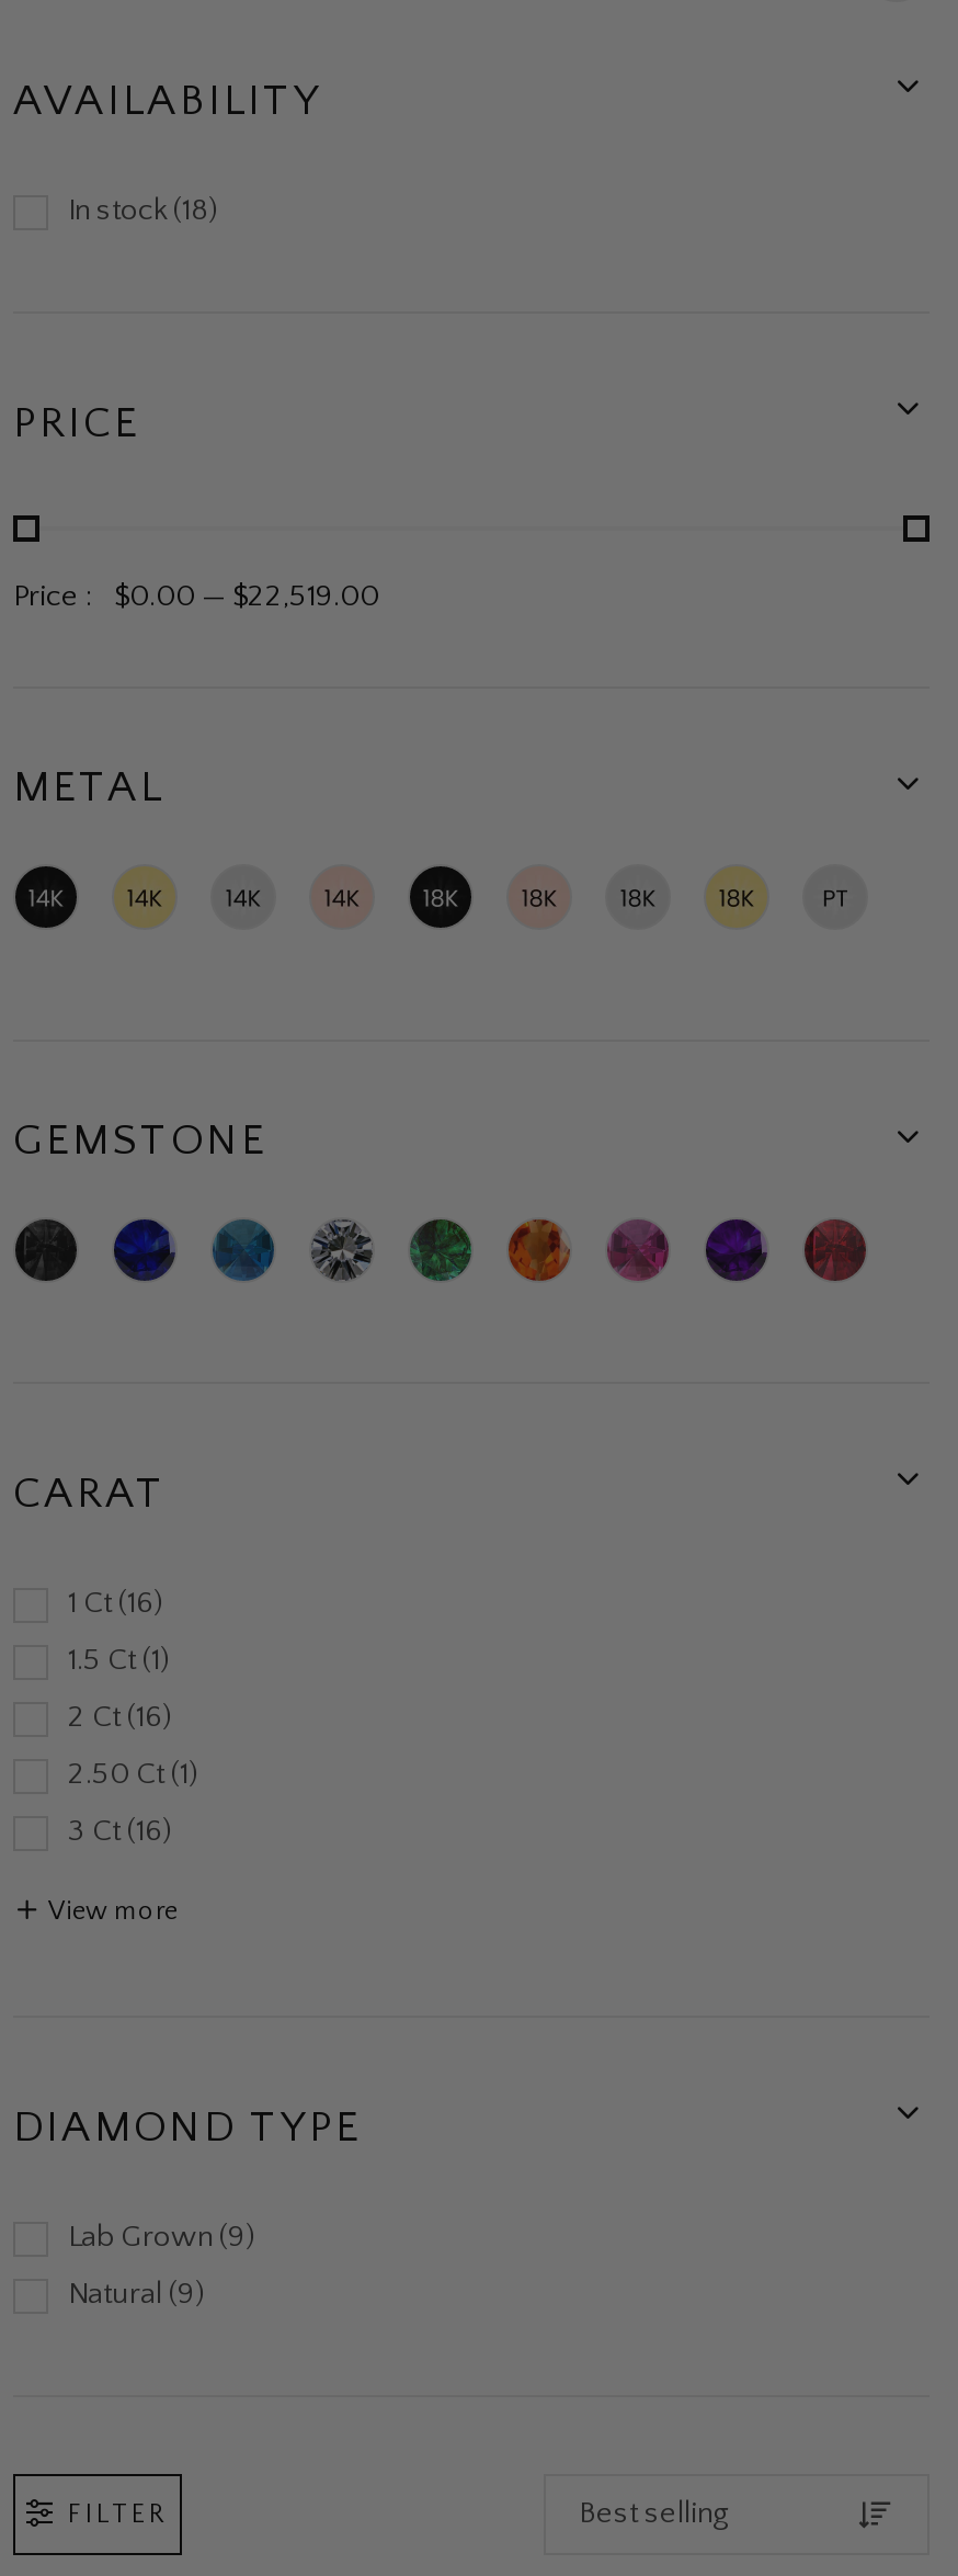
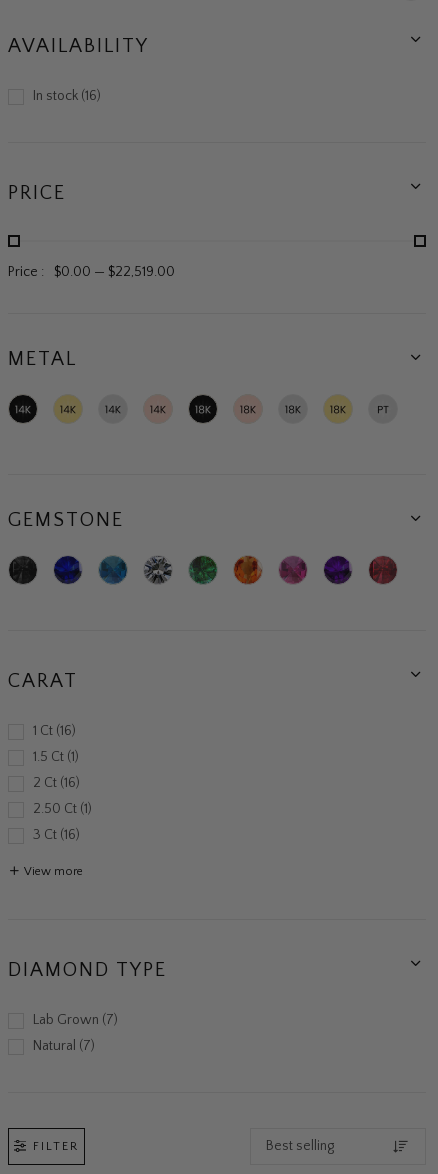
- In stock 18
+ In stock 16

- Lab Grown 9
+ Lab Grown 7

- Natural 9
+ Natural 7
